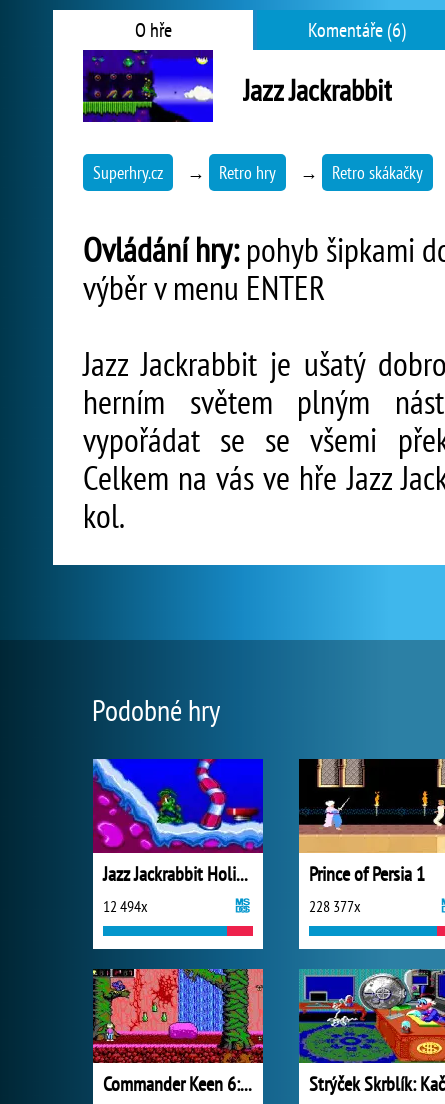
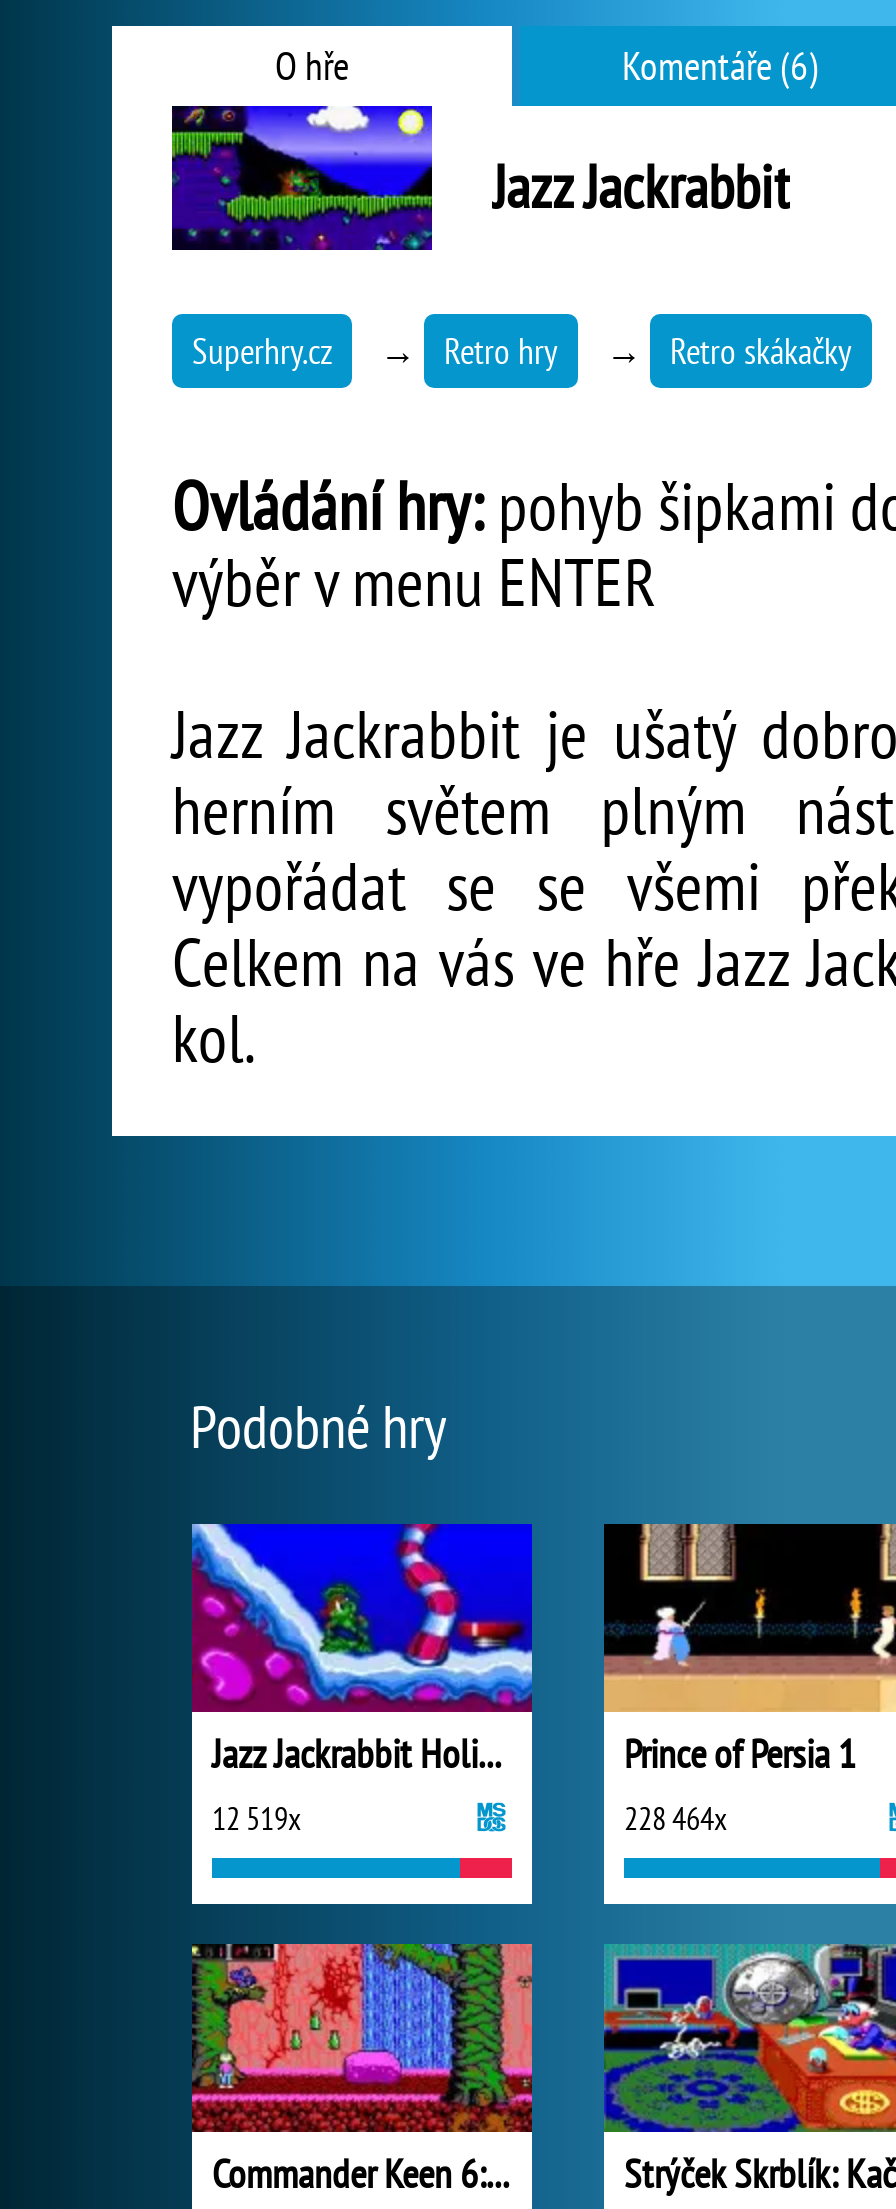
- [image]
+ [image]

- 12 494x
+ 12 519x

- 228 377x
+ 228 464x
